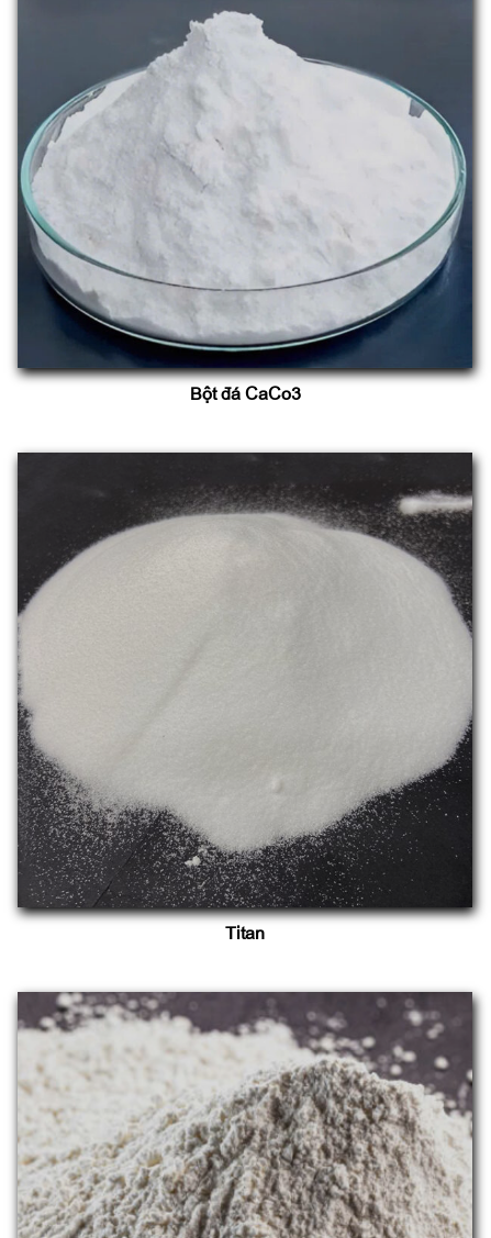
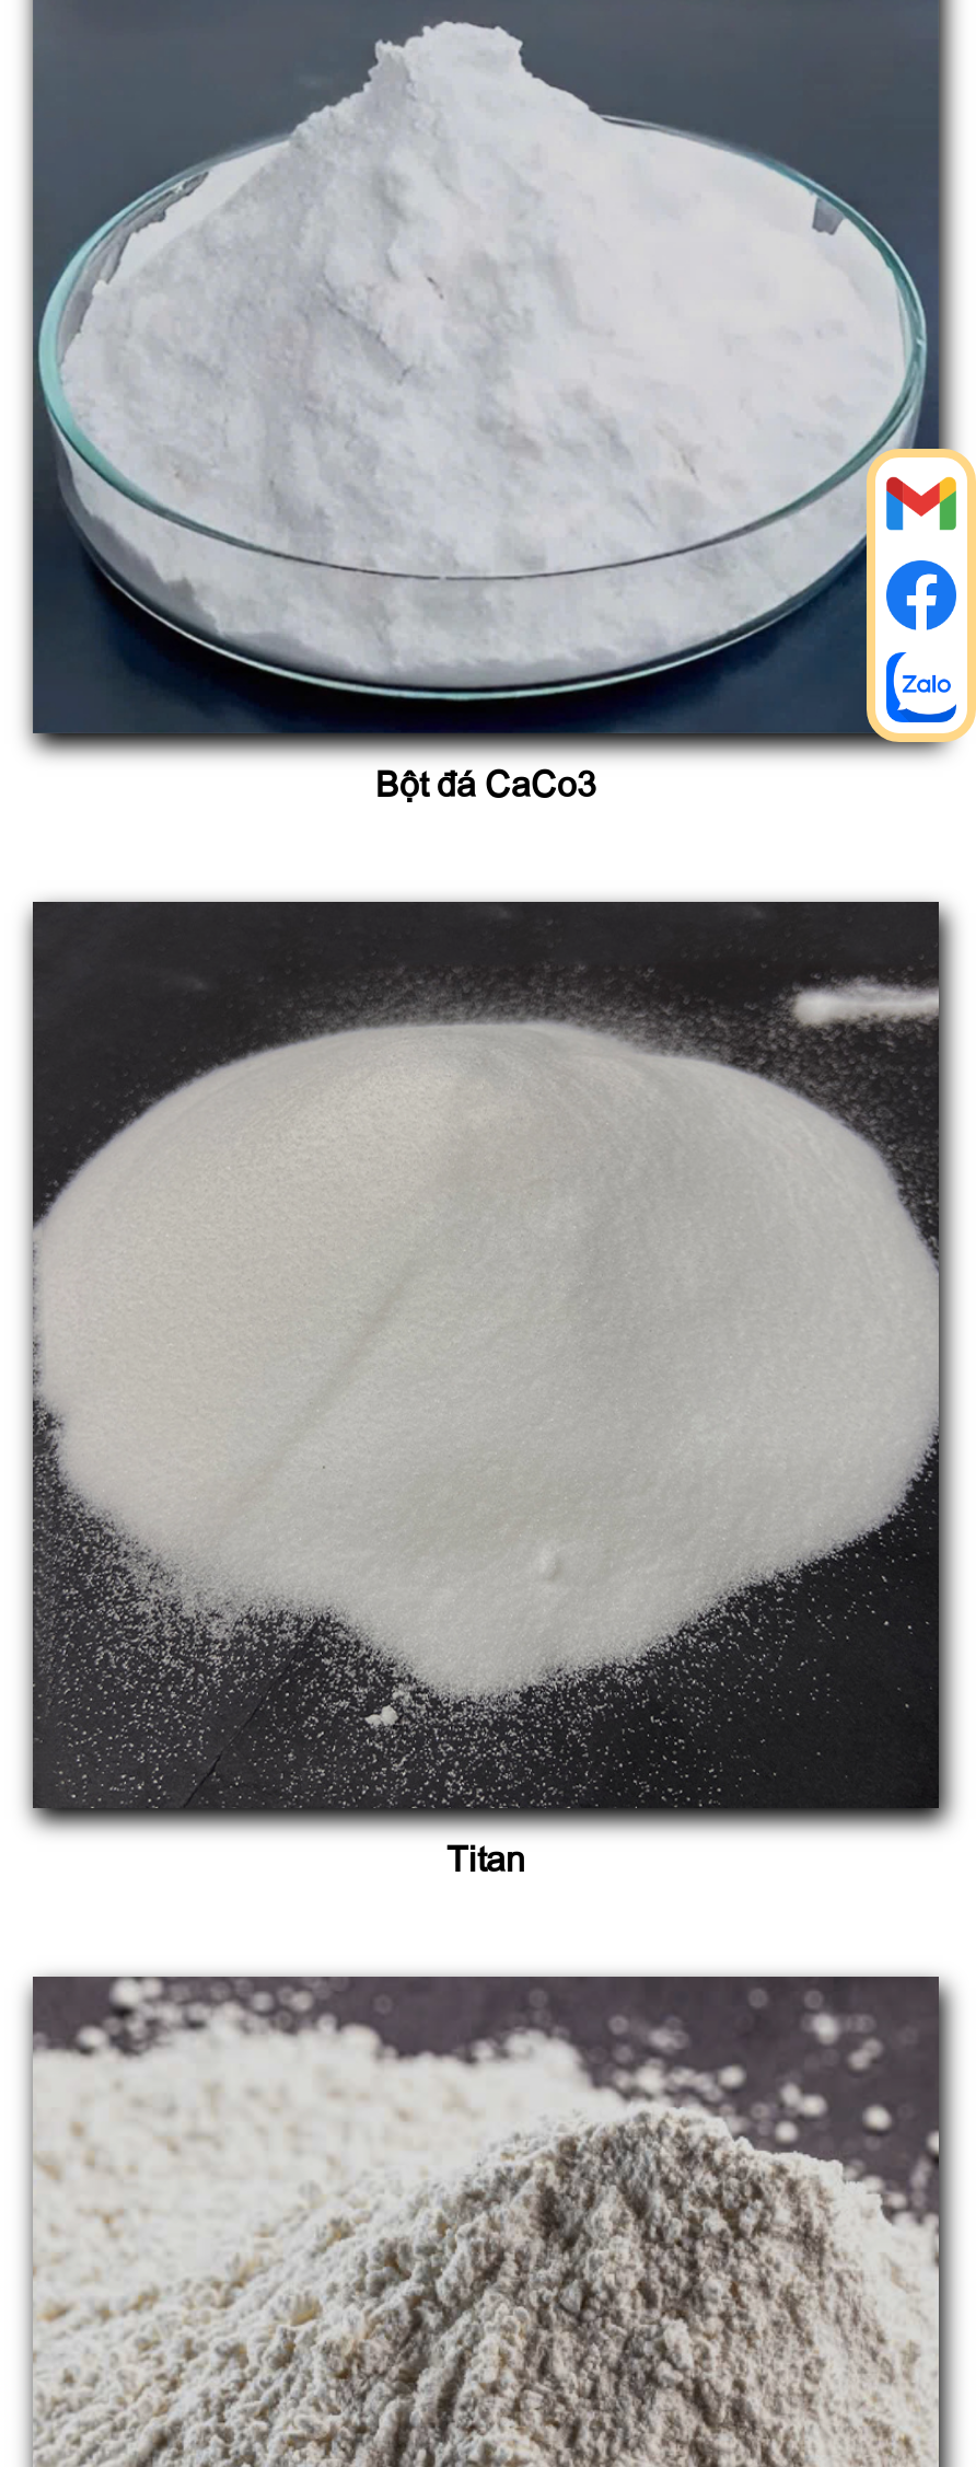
- [image]
+ [image]
